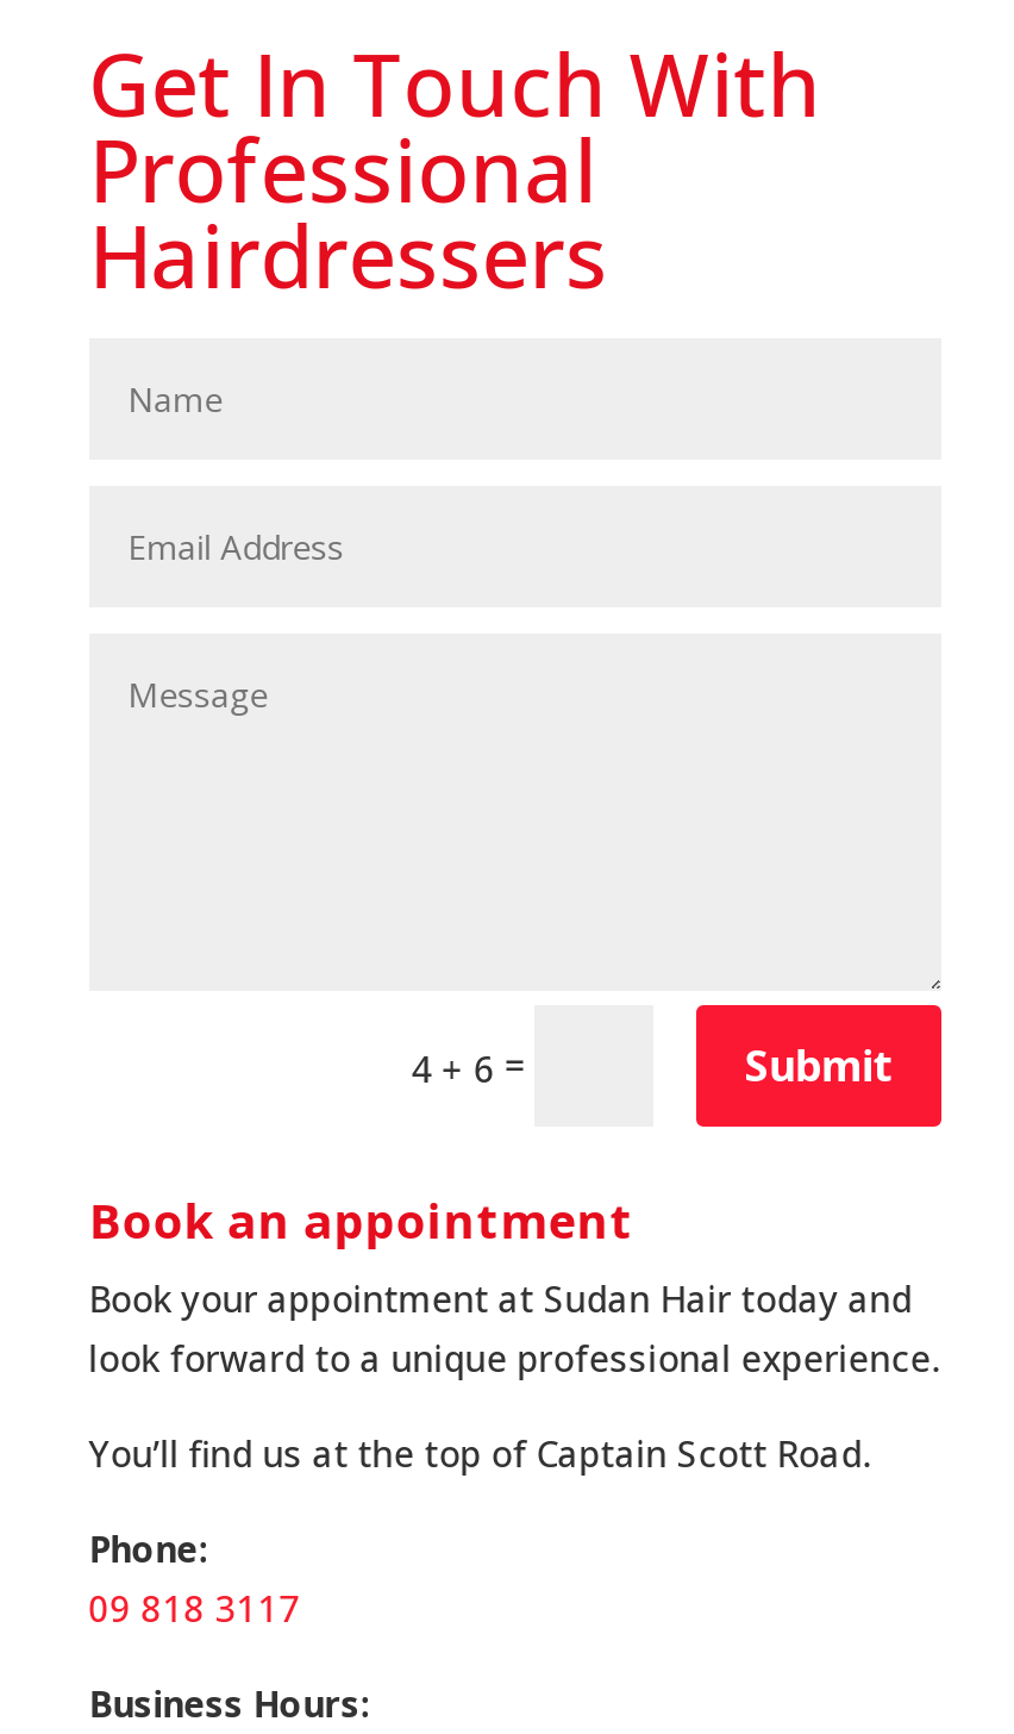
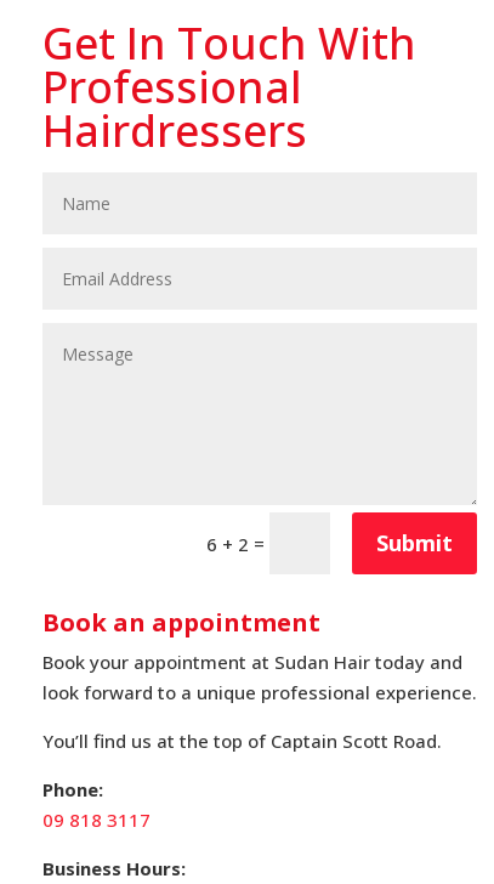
- 4 + 6 =
+ 6 + 2 =
